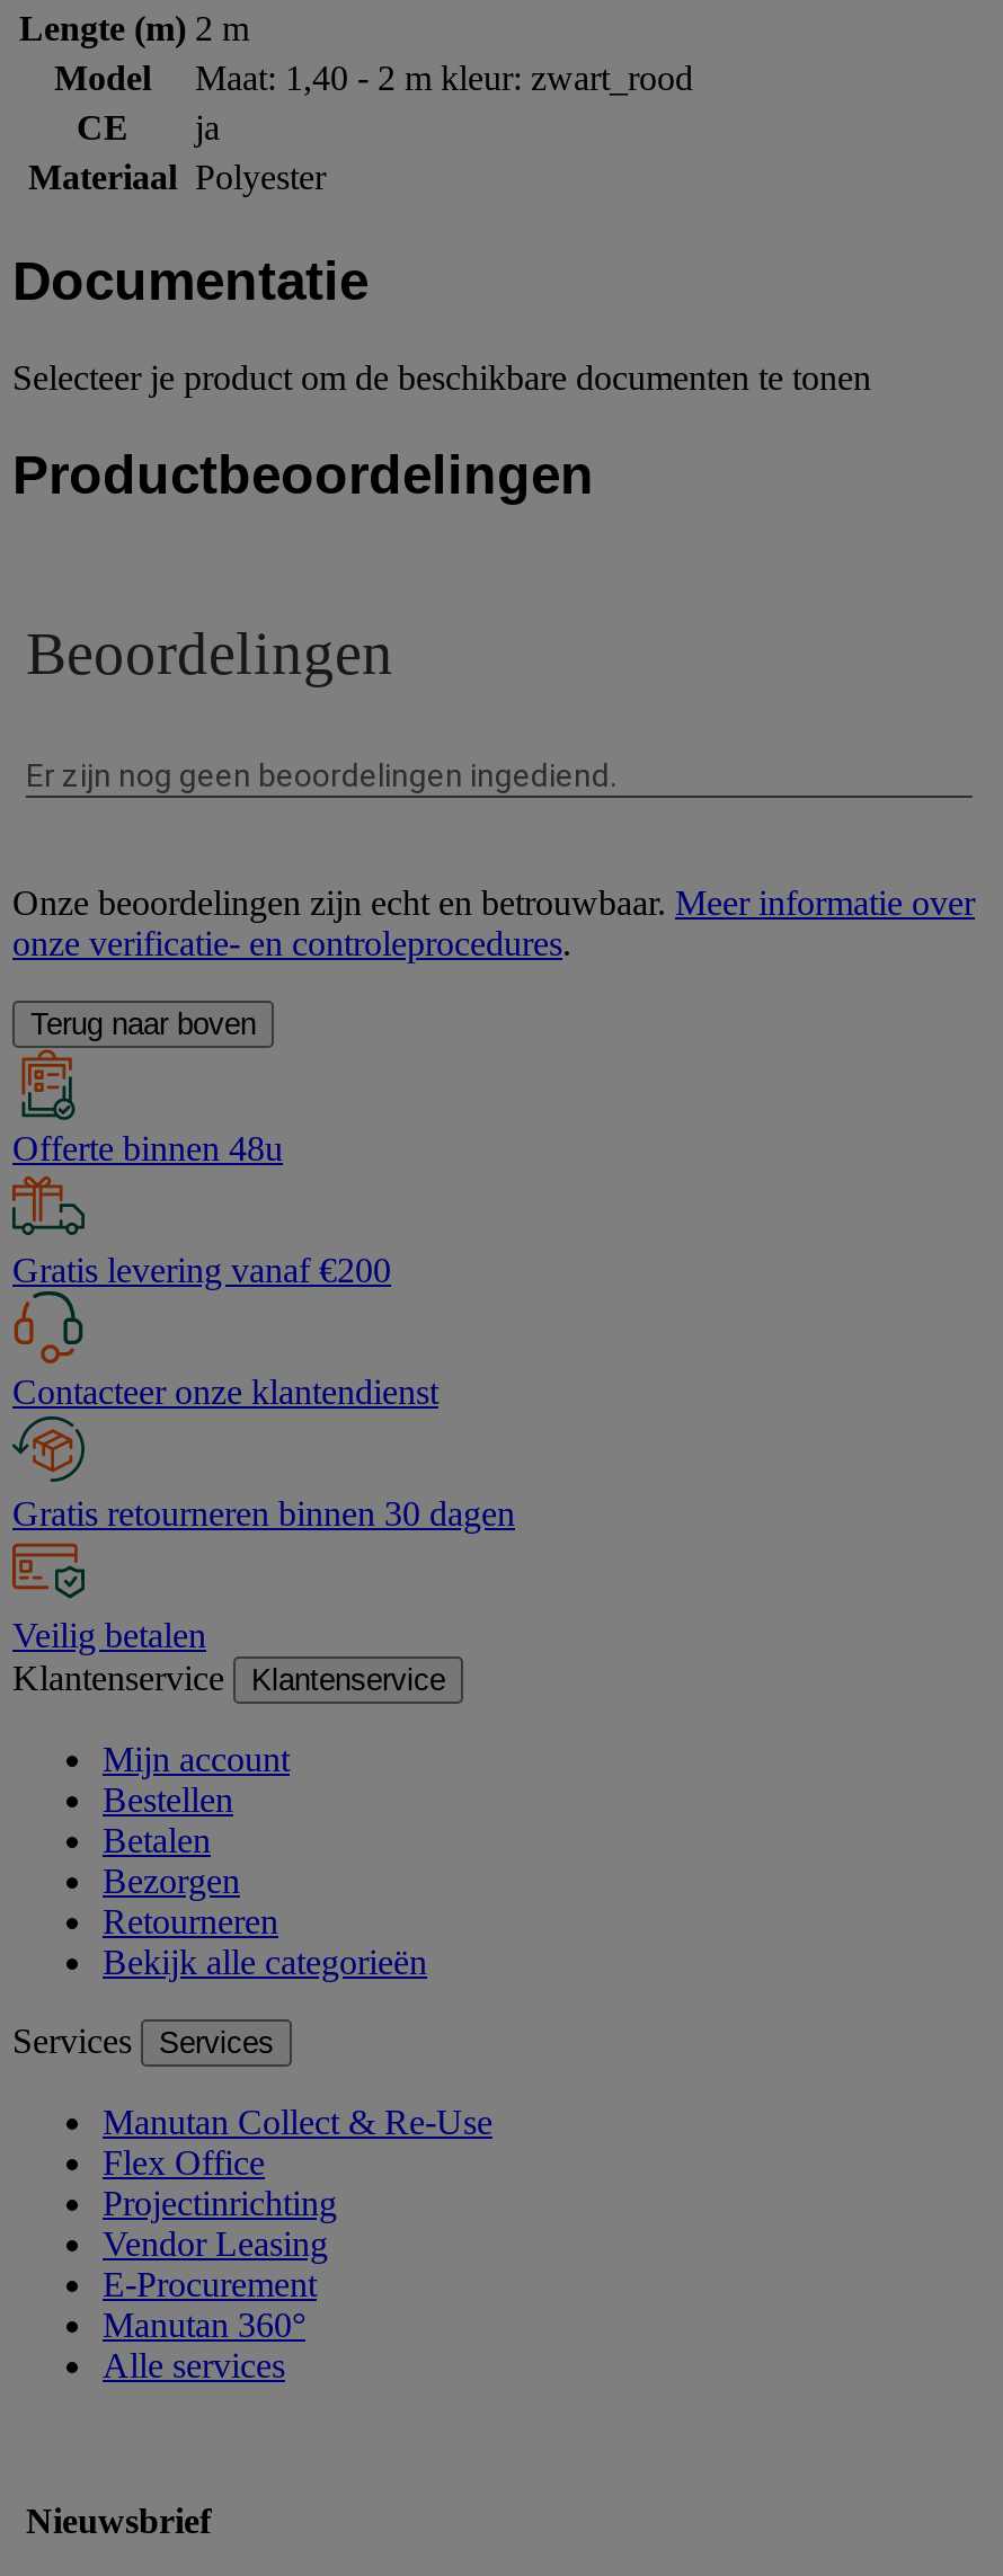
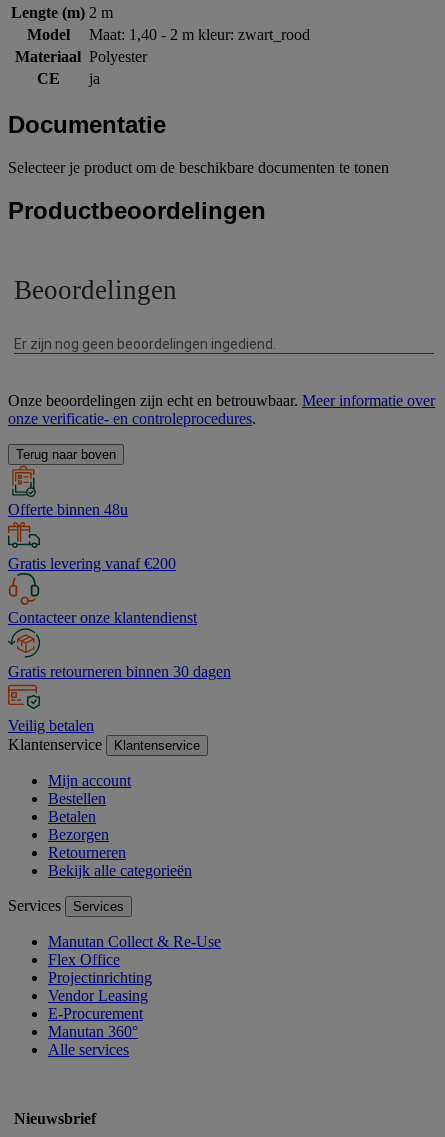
moved down: CE | ja

moved up: Materiaal Polyester
